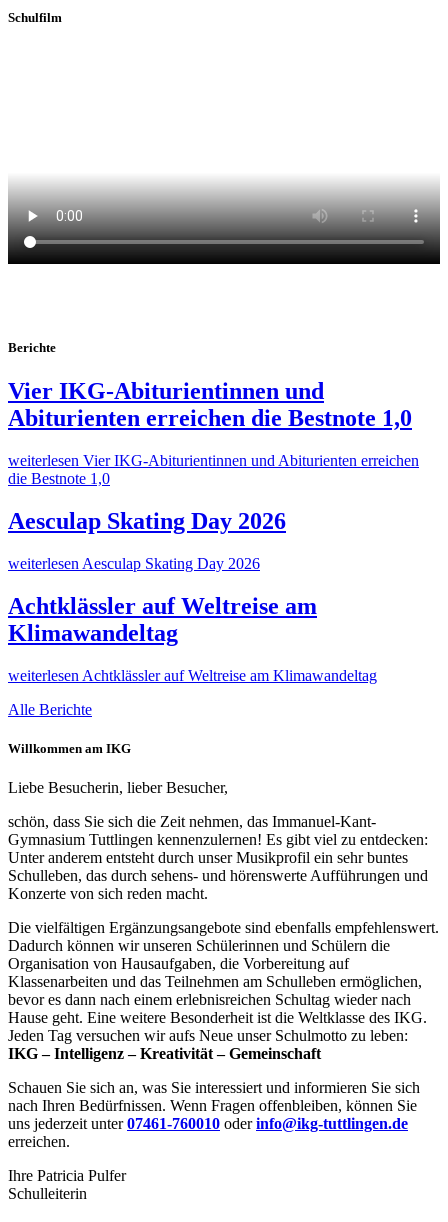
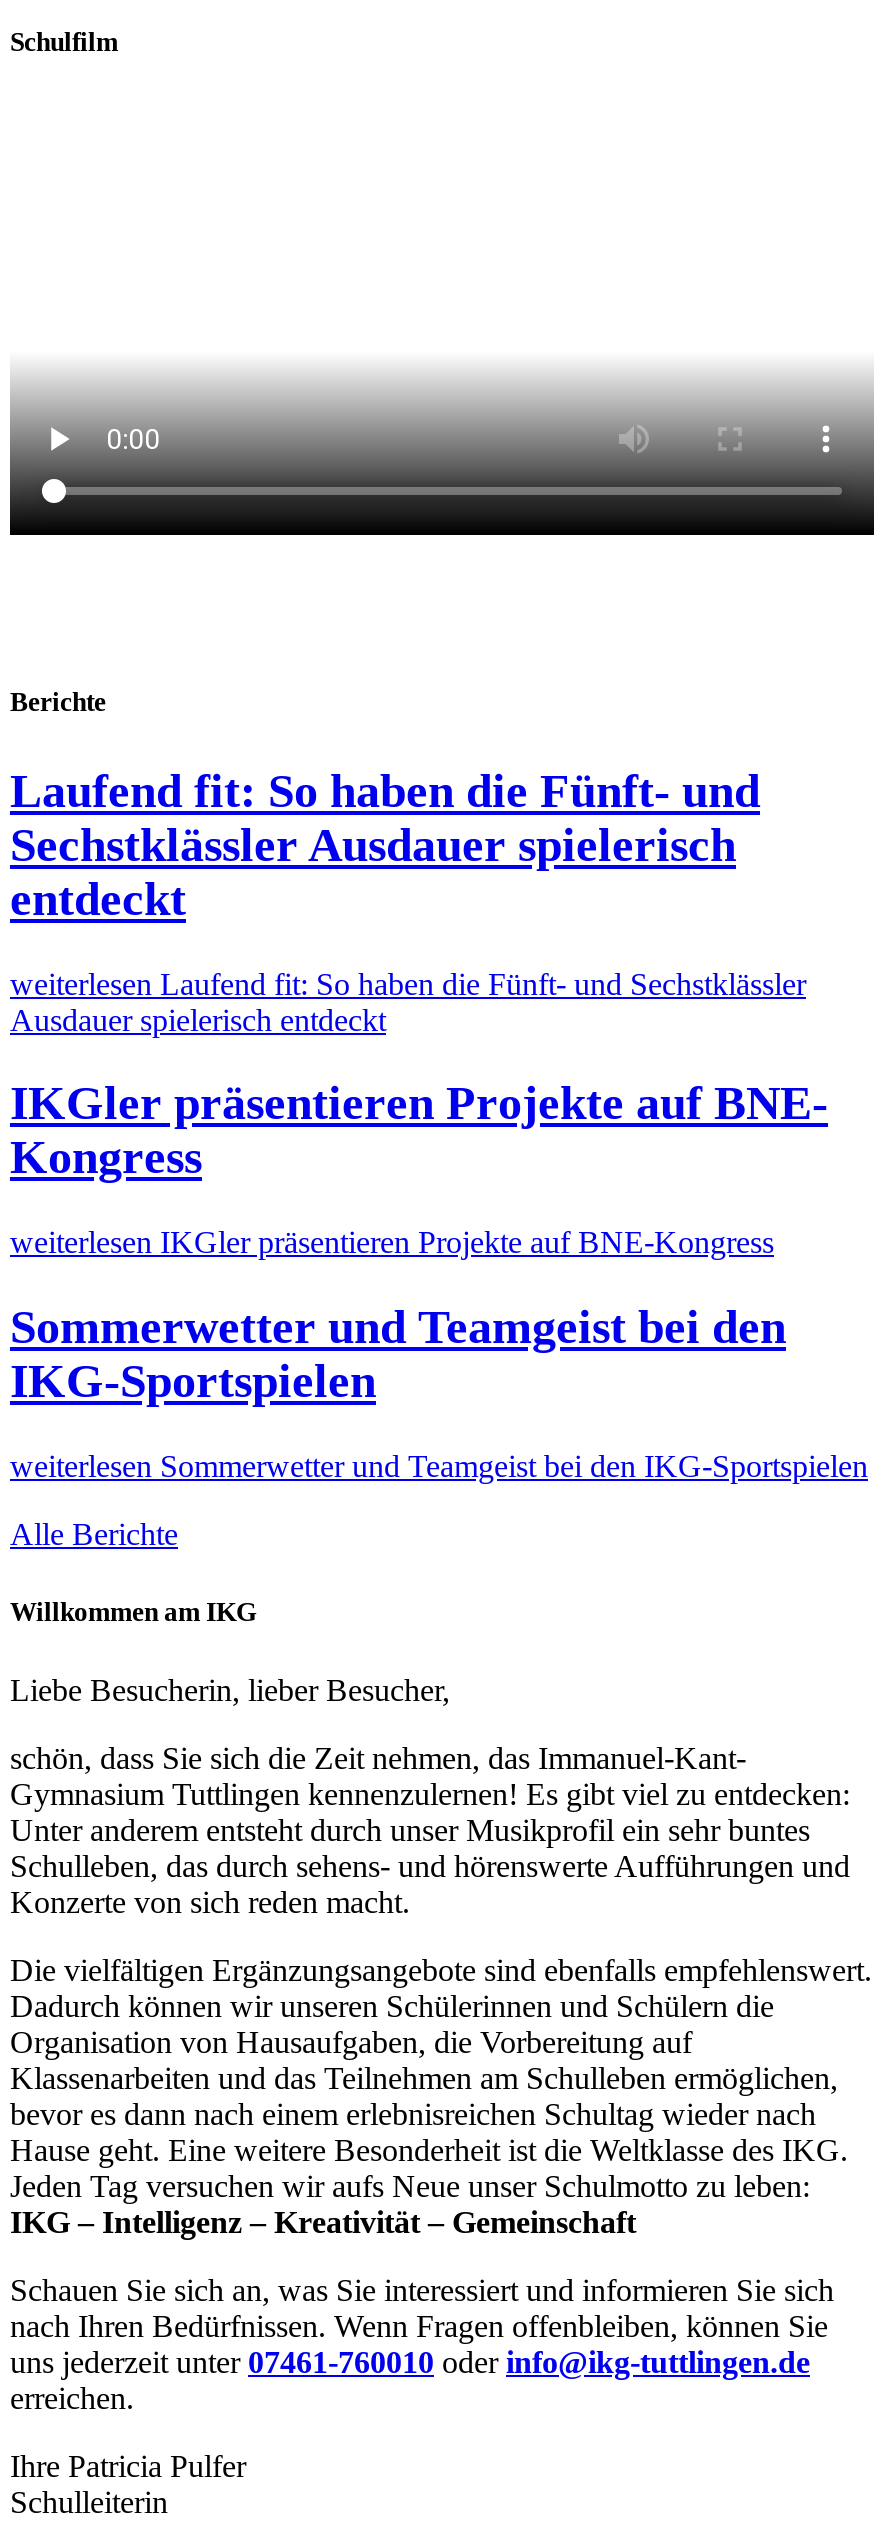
- Vier IKG-Abiturientinnen und
- Abiturienten erreichen die Bestnote 1,0
+ Laufend fit: So haben die Fünft- und
+ Sechstklässler Ausdauer spielerisch
+ entdeckt

- weiterlesen Vier IKG-Abiturientinnen und Abiturienten erreichen
- die Bestnote 1,0
+ weiterlesen Laufend fit: So haben die Fünft- und Sechstklässler
+ Ausdauer spielerisch entdeckt

- Aesculap Skating Day 2026
+ IKGler präsentieren Projekte auf BNE-
+ Kongress

- weiterlesen Aesculap Skating Day 2026
+ weiterlesen IKGler präsentieren Projekte auf BNE-Kongress

- Achtklässler auf Weltreise am
- Klimawandeltag
+ Sommerwetter und Teamgeist bei den
+ IKG-Sportspielen

- weiterlesen Achtklässler auf Weltreise am Klimawandeltag
+ weiterlesen Sommerwetter und Teamgeist bei den IKG-Sportspielen
